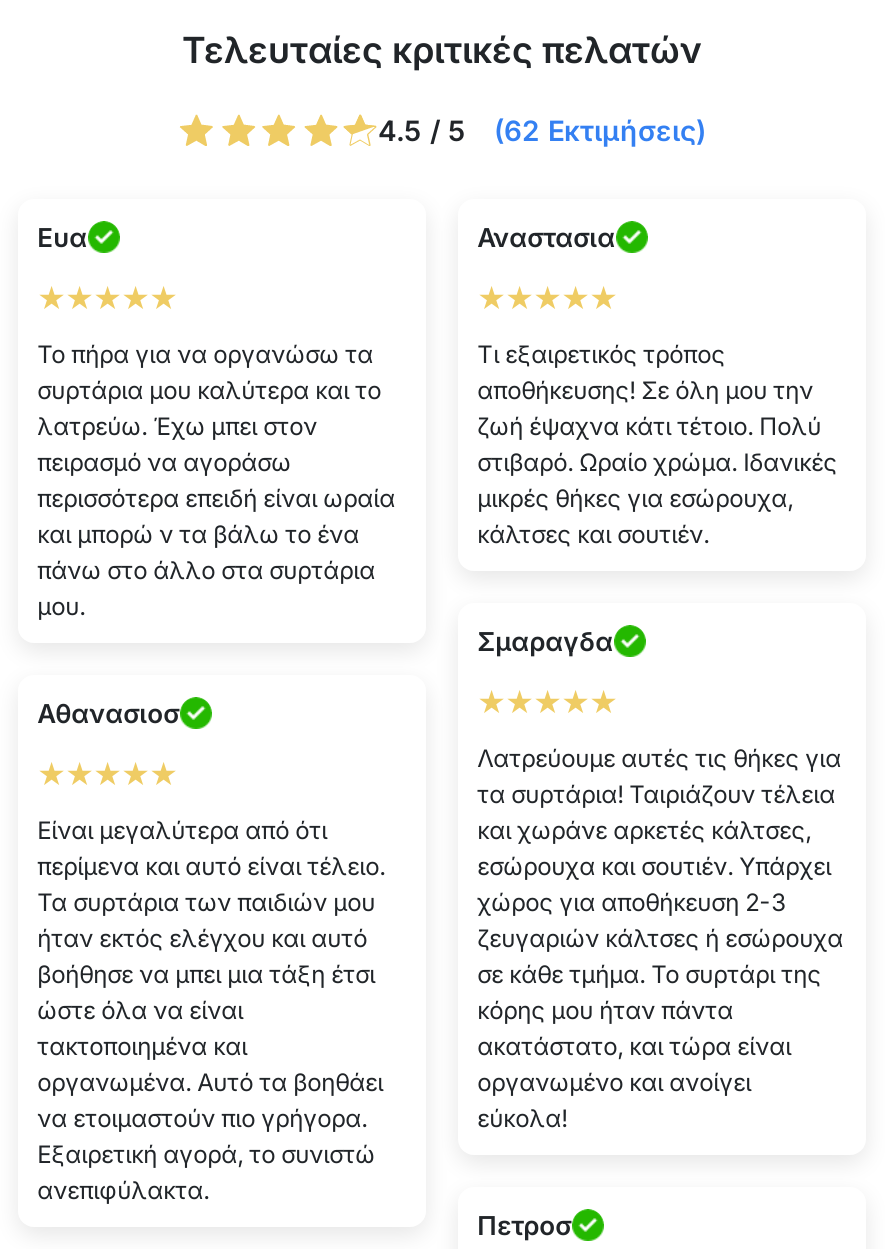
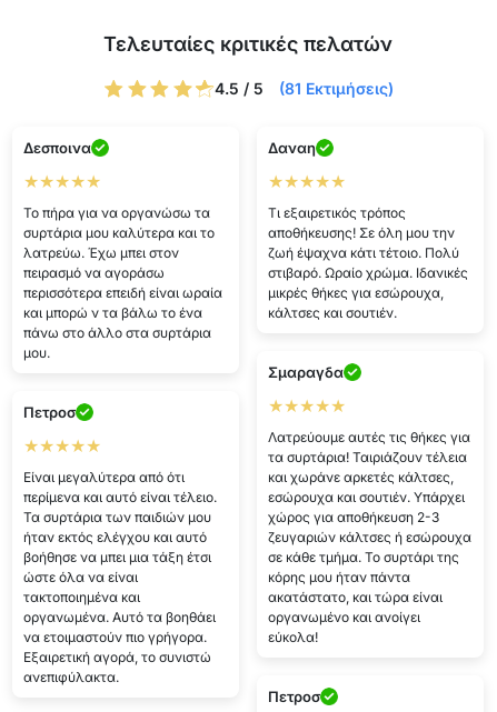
- 4.5 / 5 (62 Εκτιμήσεις)
+ 4.5 / 5 (81 Εκτιμήσεις)

- Ευα
+ Δεσποινα

- Αναστασια
+ Δαναη

- Αθανασιοσ
+ Πετροσ
